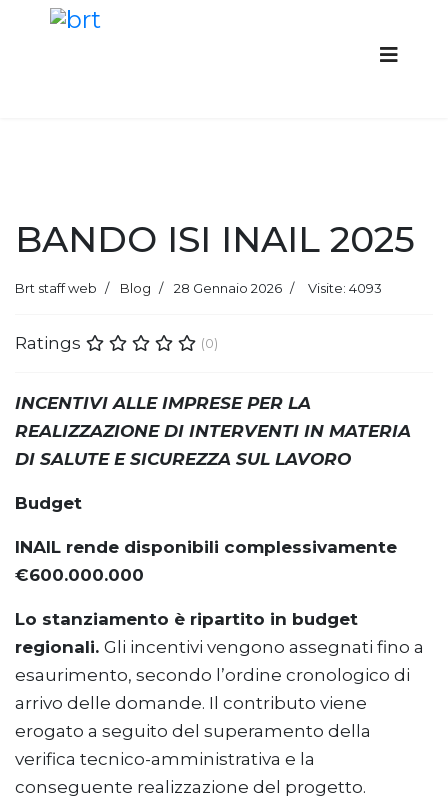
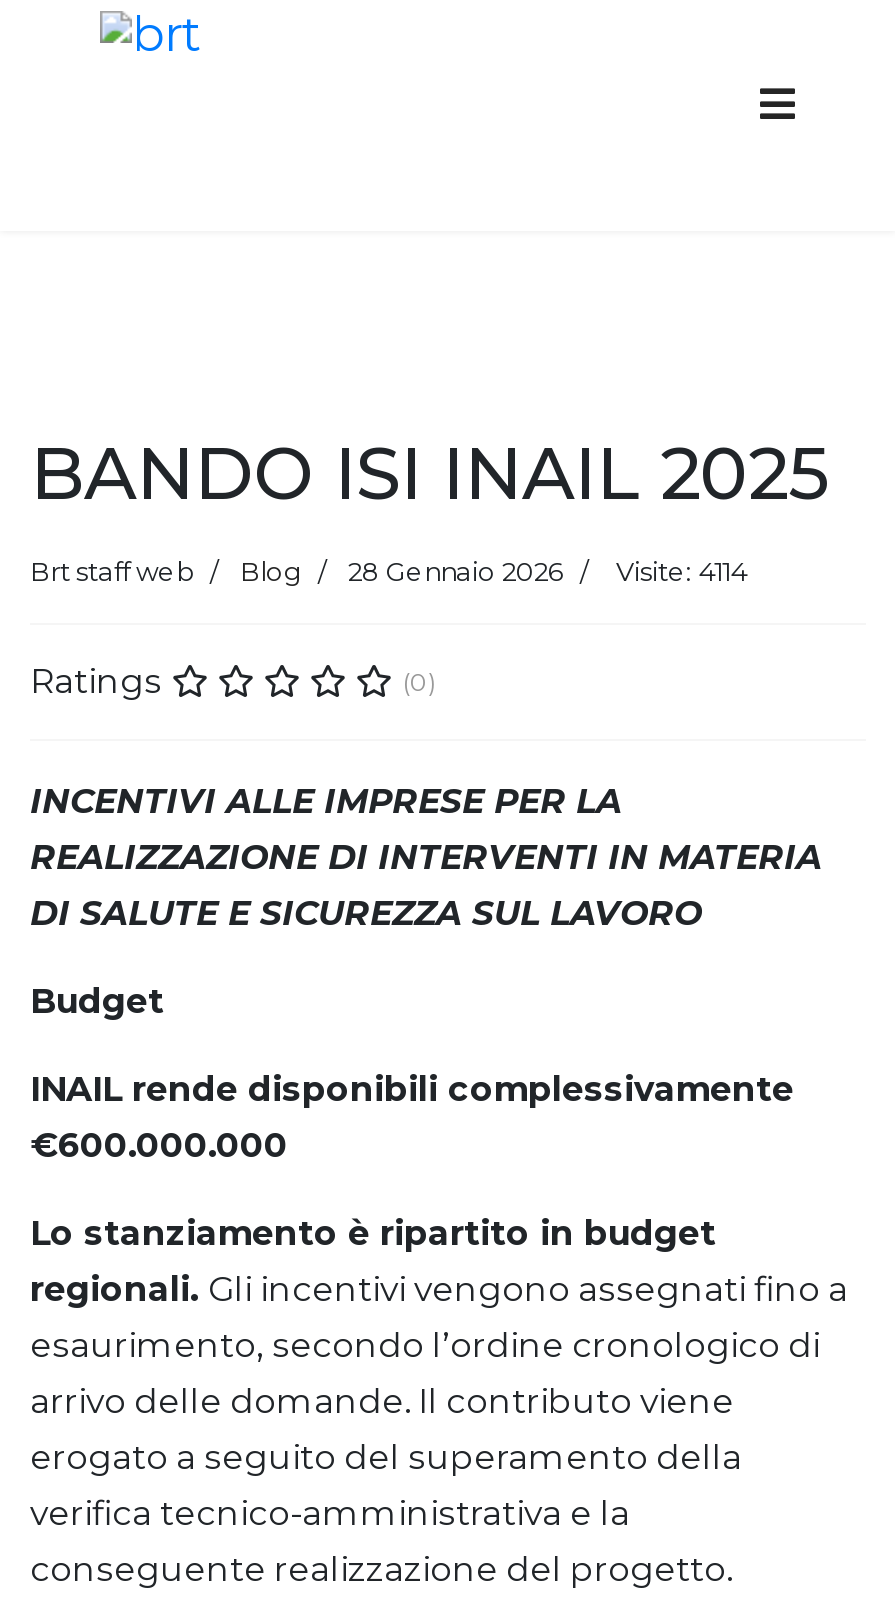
- Brt staff web Blog 28 Gennaio 2026 Visite: 4093
+ Brt staff web Blog 28 Gennaio 2026 Visite: 4114
